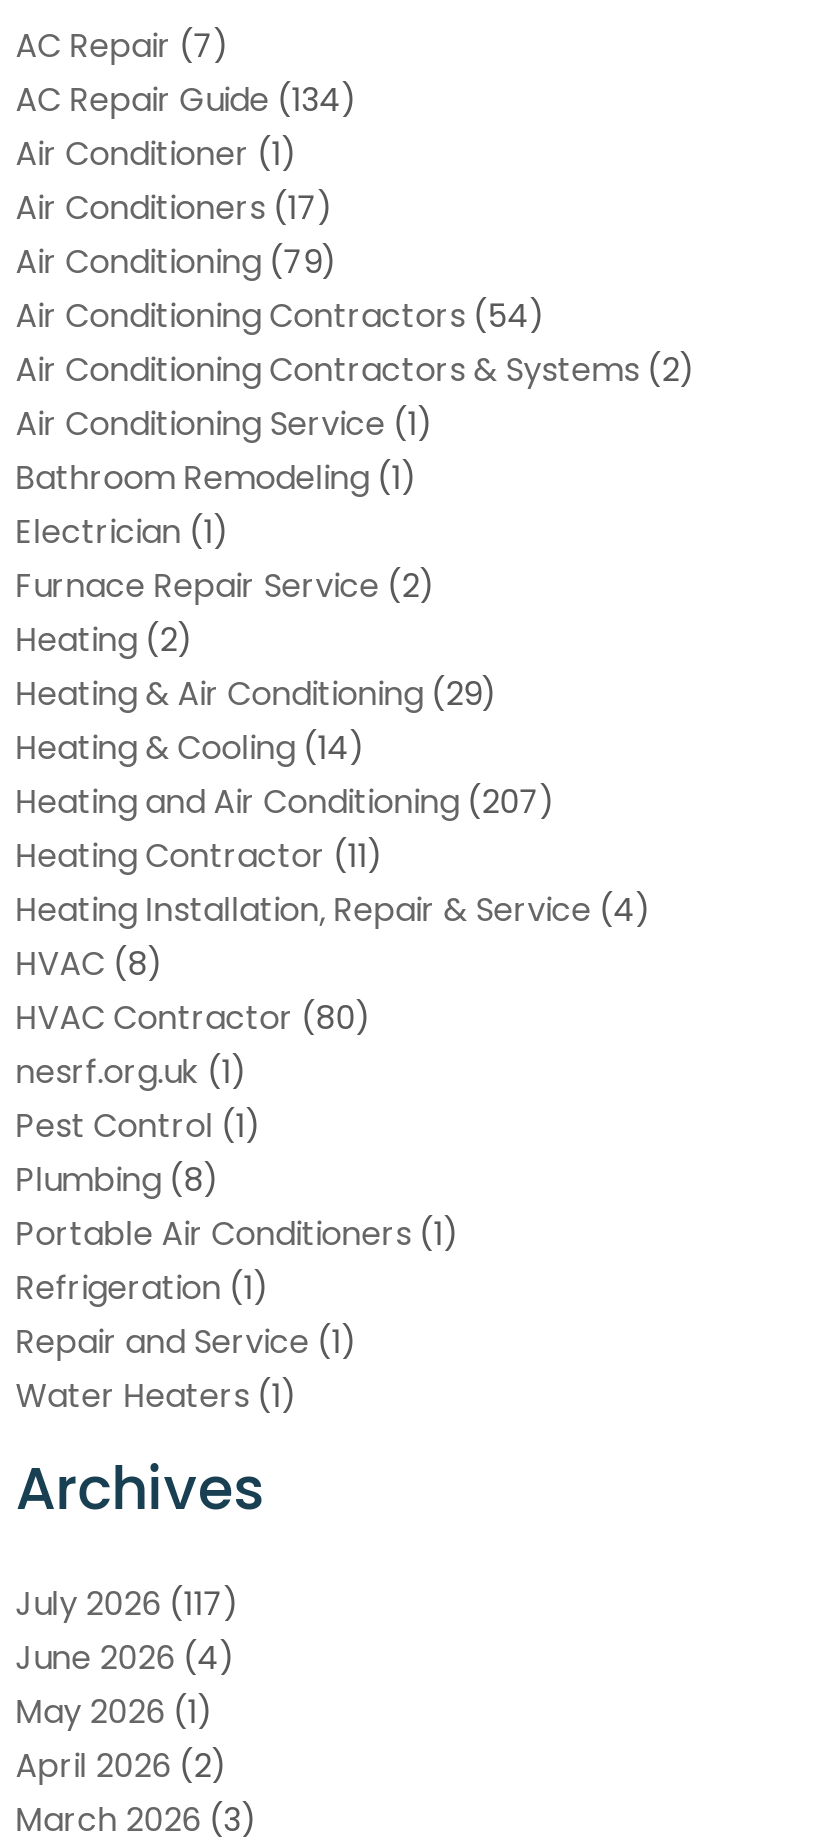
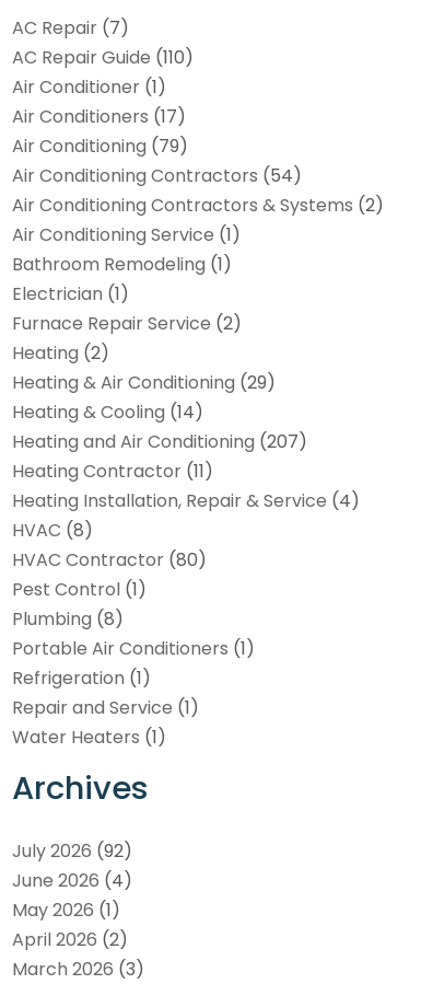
- AC Repair Guide (134)
+ AC Repair Guide (110)

- nesrf.org.uk (1)

- July 2026 (117)
+ July 2026 (92)
